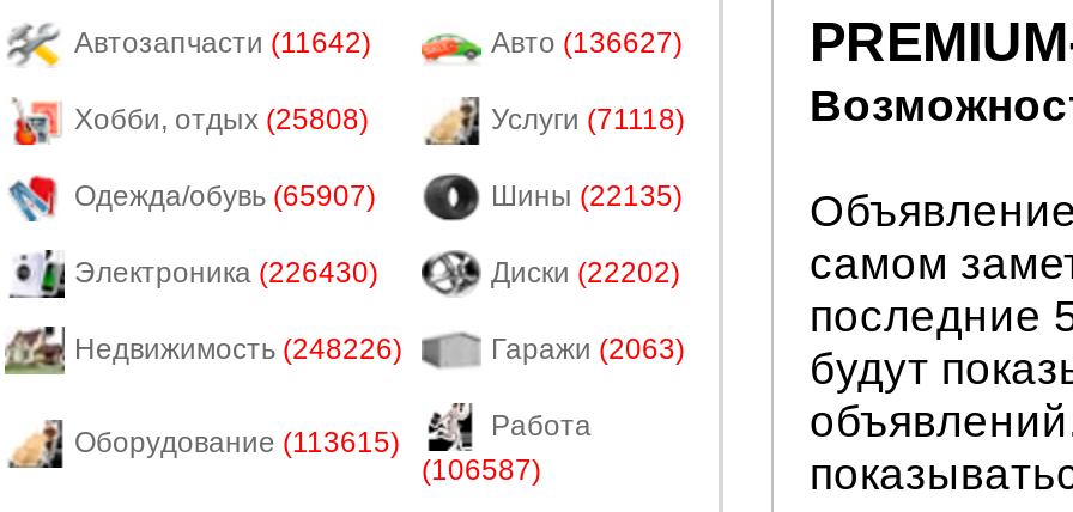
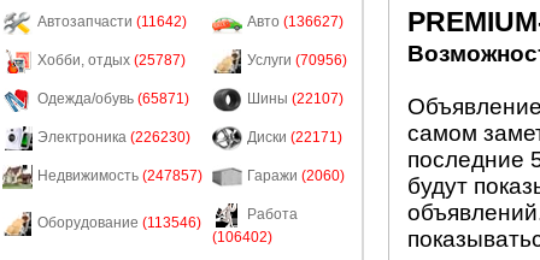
- Хобби, отдых (25808)
+ Хобби, отдых (25787)

- Услуги (71118)
+ Услуги (70956)

- Одежда/обувь (65907)
+ Одежда/обувь (65871)

- Шины (22135)
+ Шины (22107)

- Электроника (226430)
+ Электроника (226230)

- Диски (22202)
+ Диски (22171)

- Недвижимость (248226)
+ Недвижимость (247857)

- Гаражи (2063)
+ Гаражи (2060)

- Оборудование (113615)
+ Оборудование (113546)

- (106587)
+ (106402)
